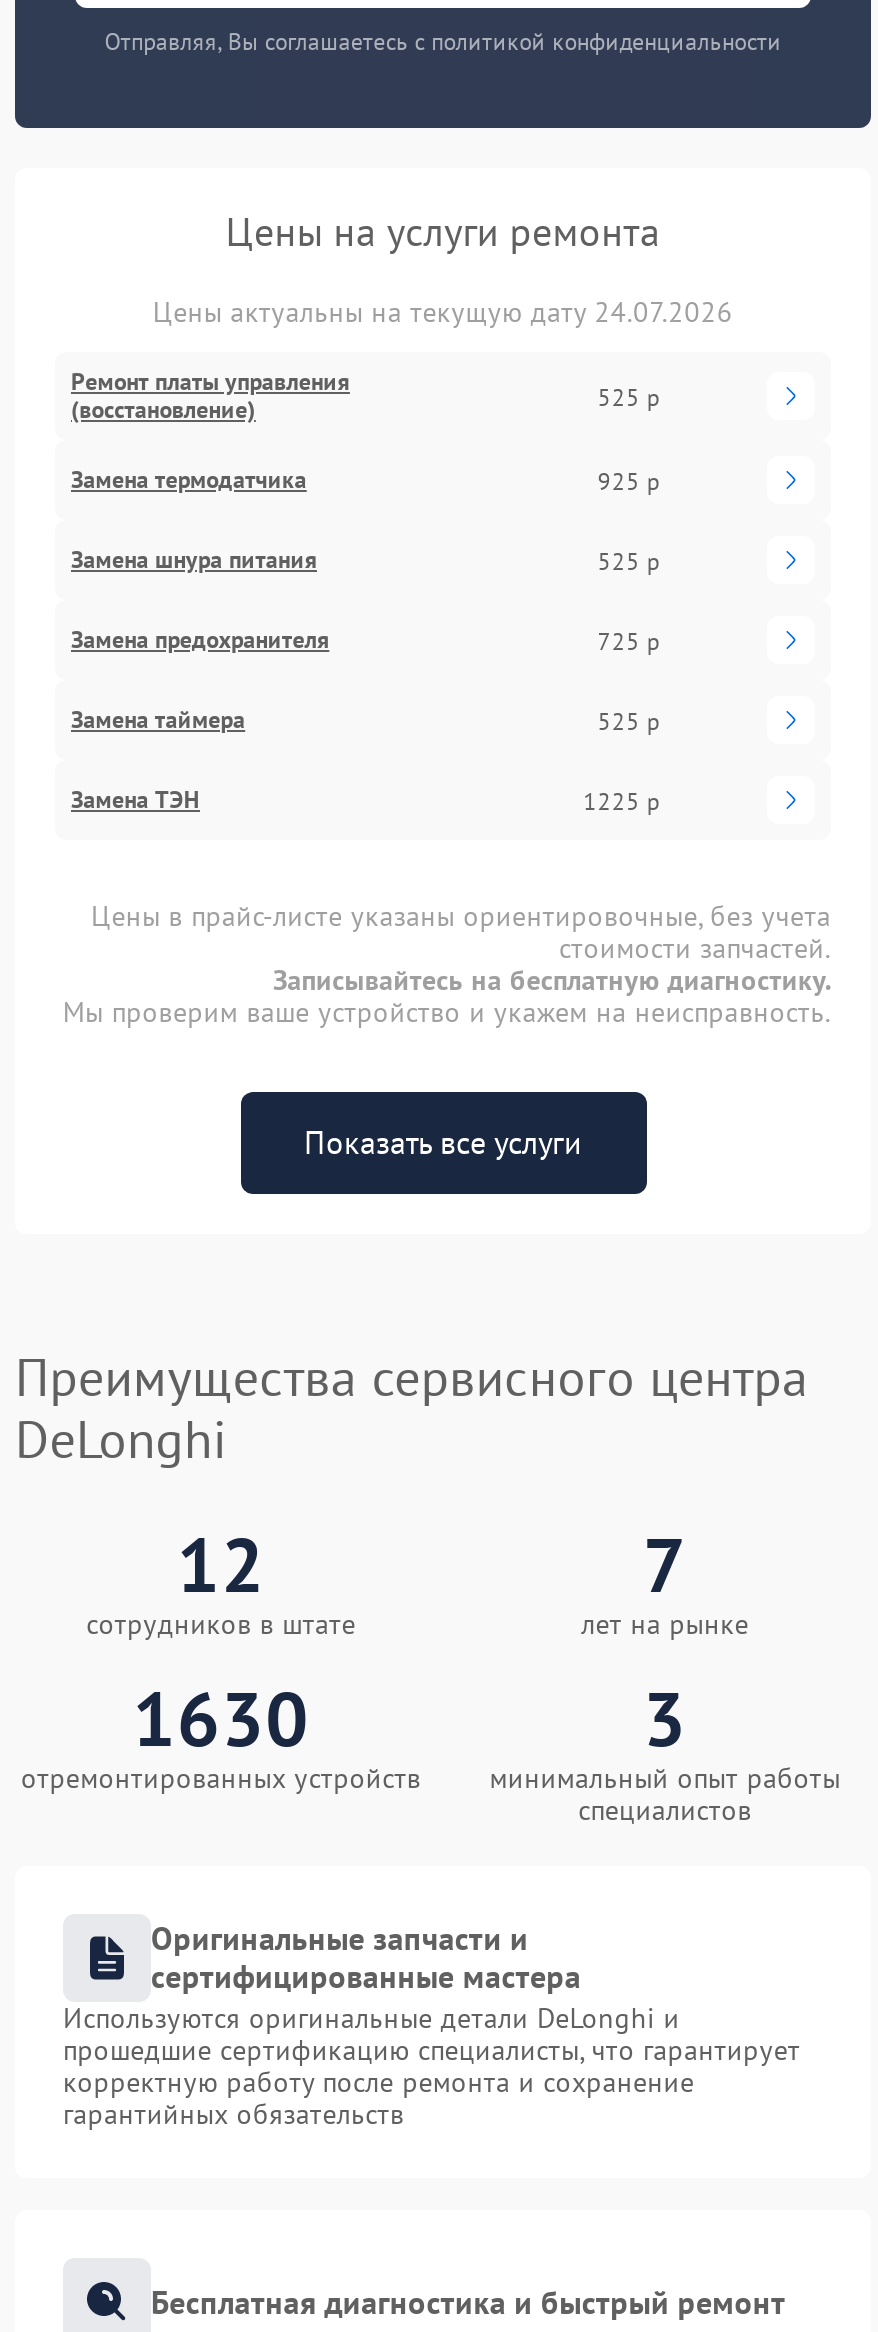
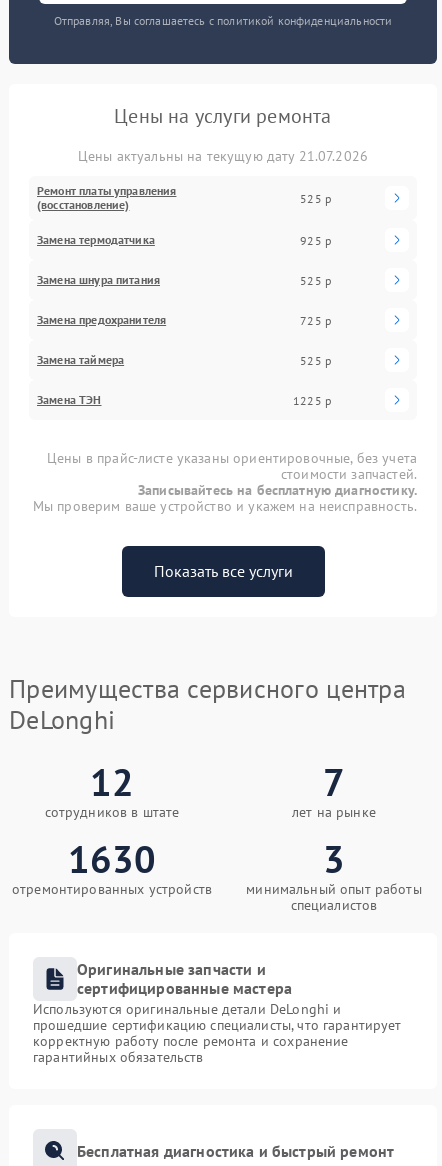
- Цены актуальны на текущую дату 24.07.2026
+ Цены актуальны на текущую дату 21.07.2026
